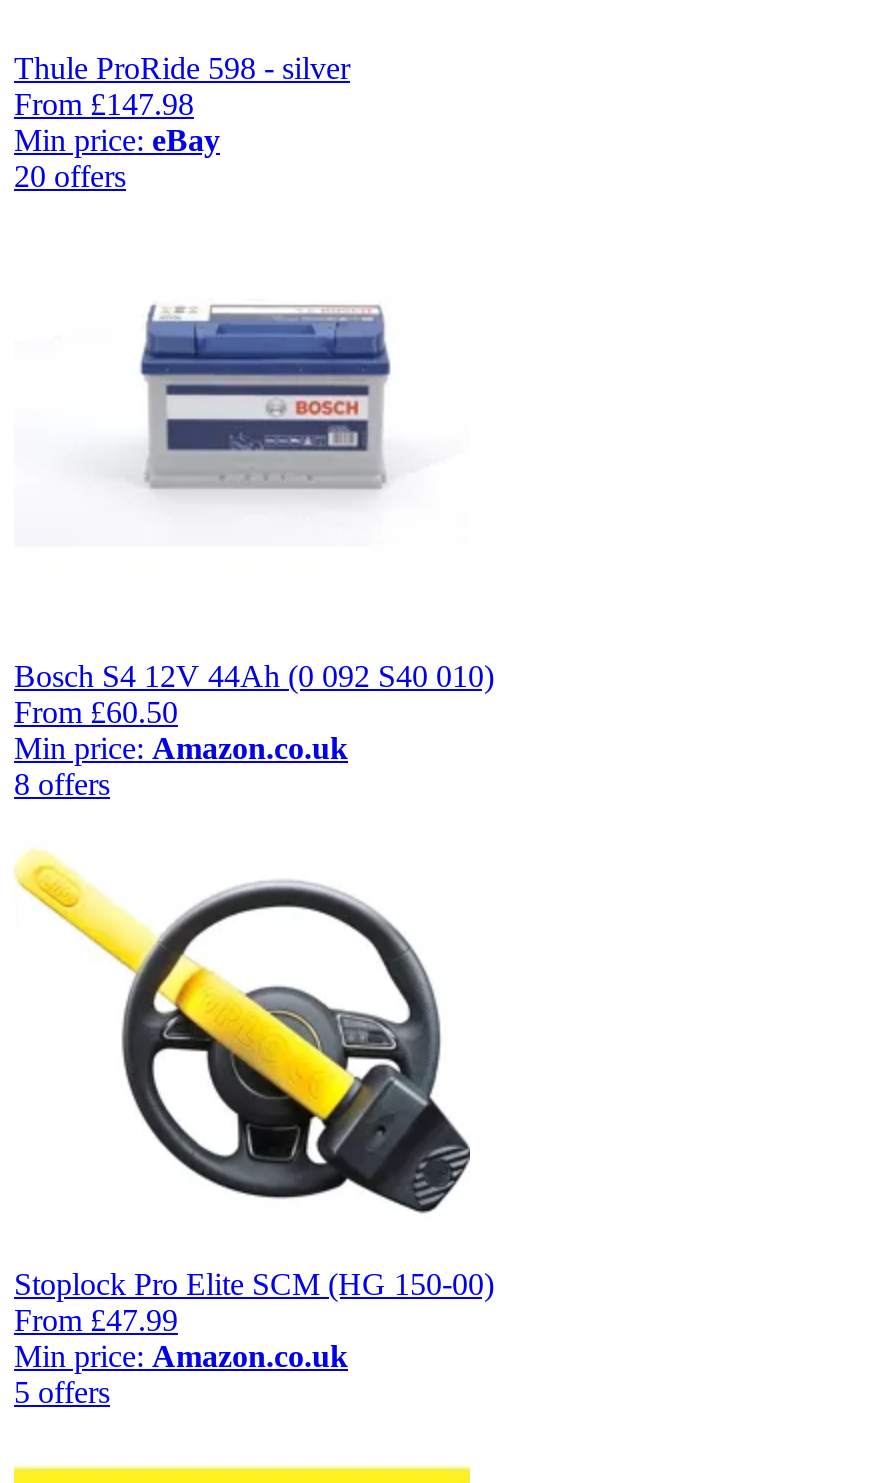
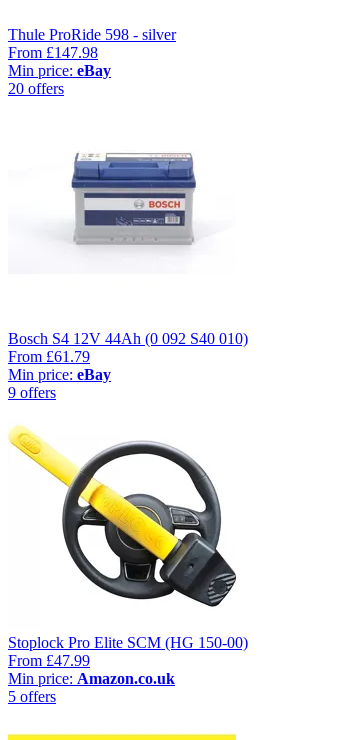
- From £60.50
+ From £61.79

- Min price: Amazon.co.uk
+ Min price: eBay

- 8 offers
+ 9 offers
